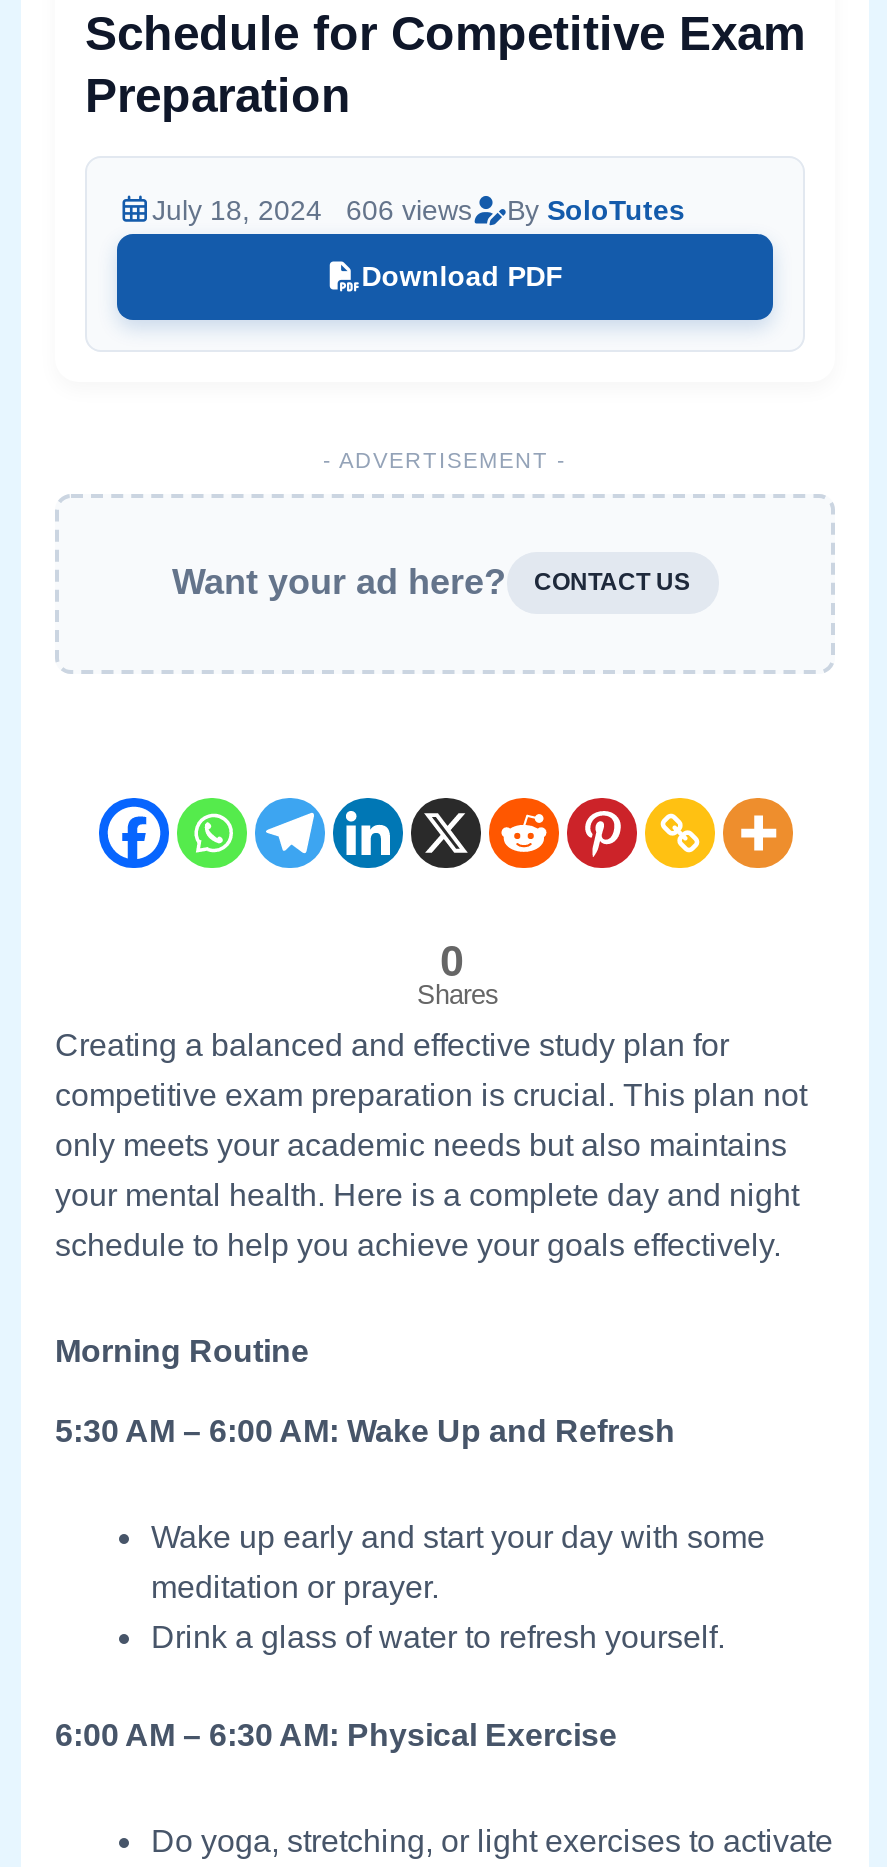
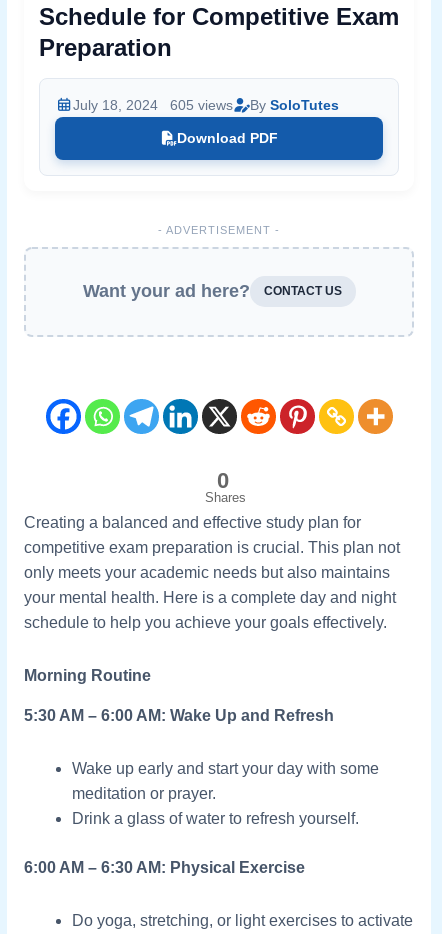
- July 18, 2024 606 views By SoloTutes
+ July 18, 2024 605 views By SoloTutes
